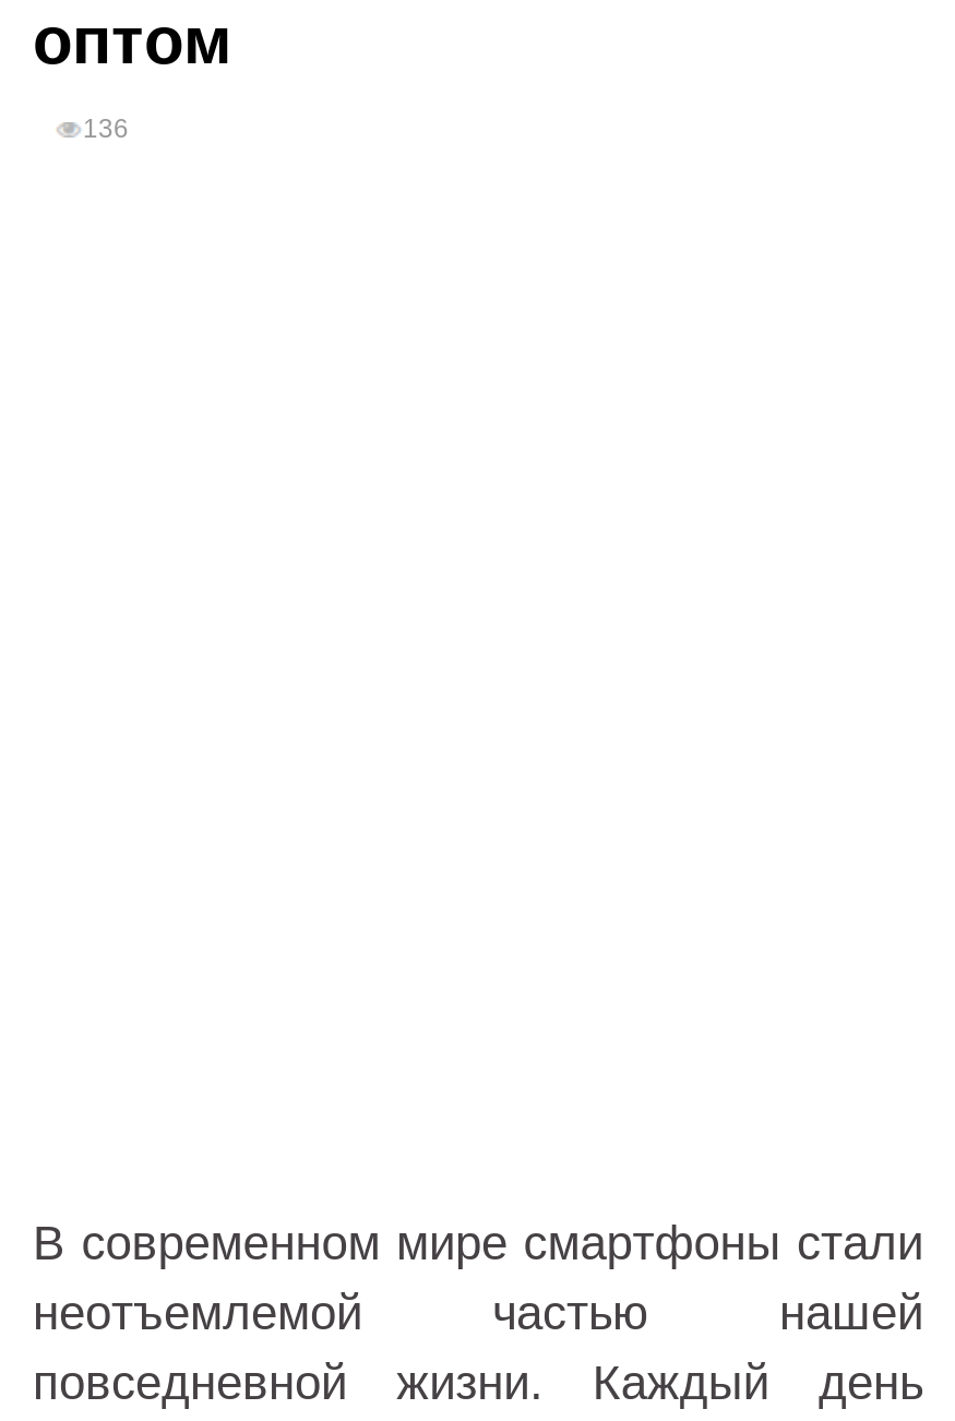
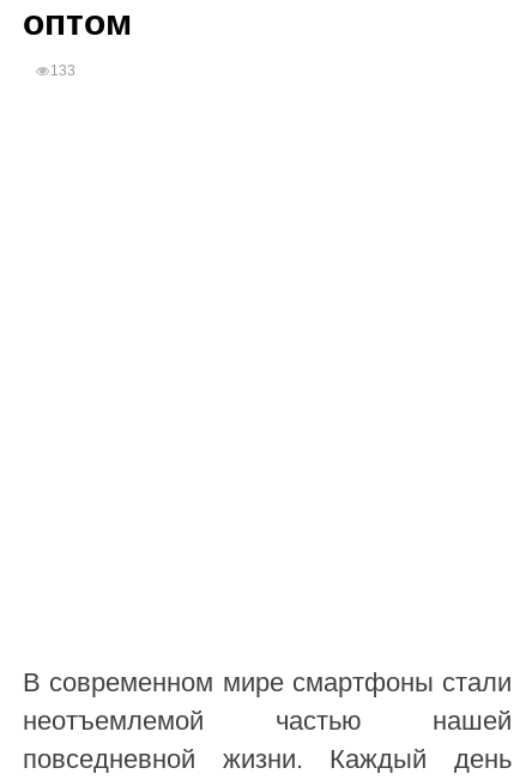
- 136
+ 133
